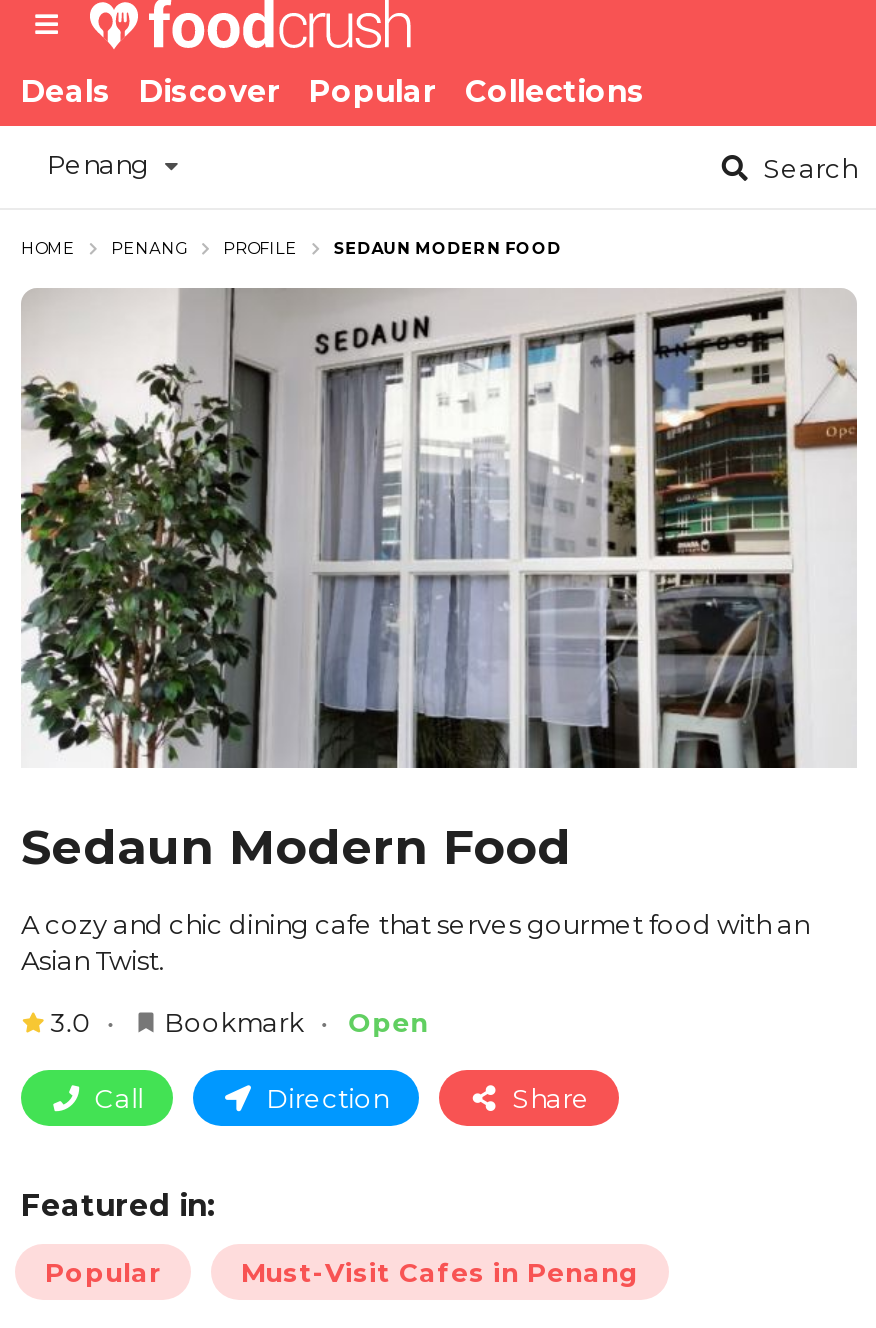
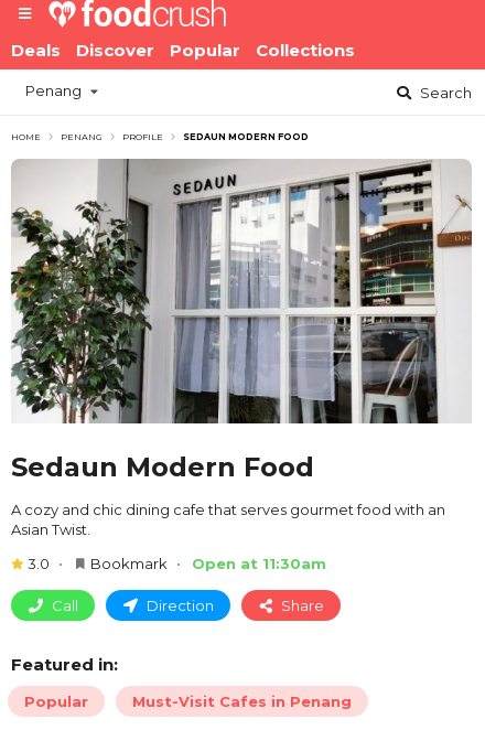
- Open
+ Open at 11:30am
